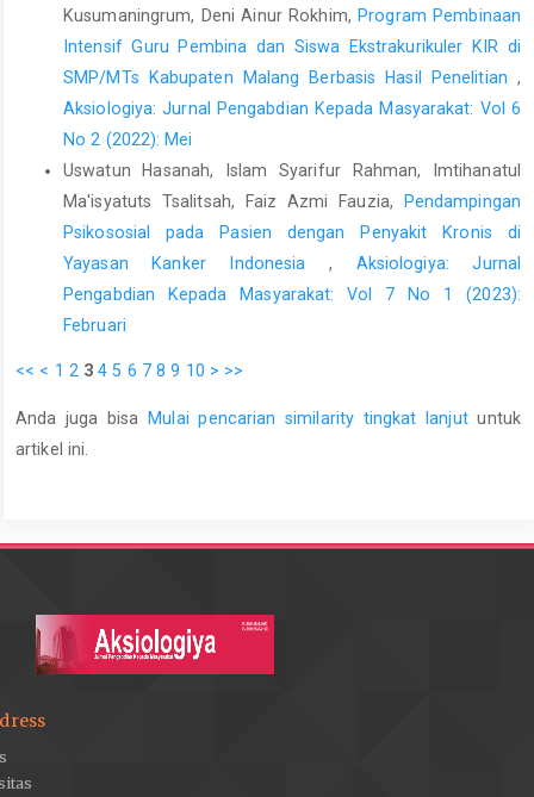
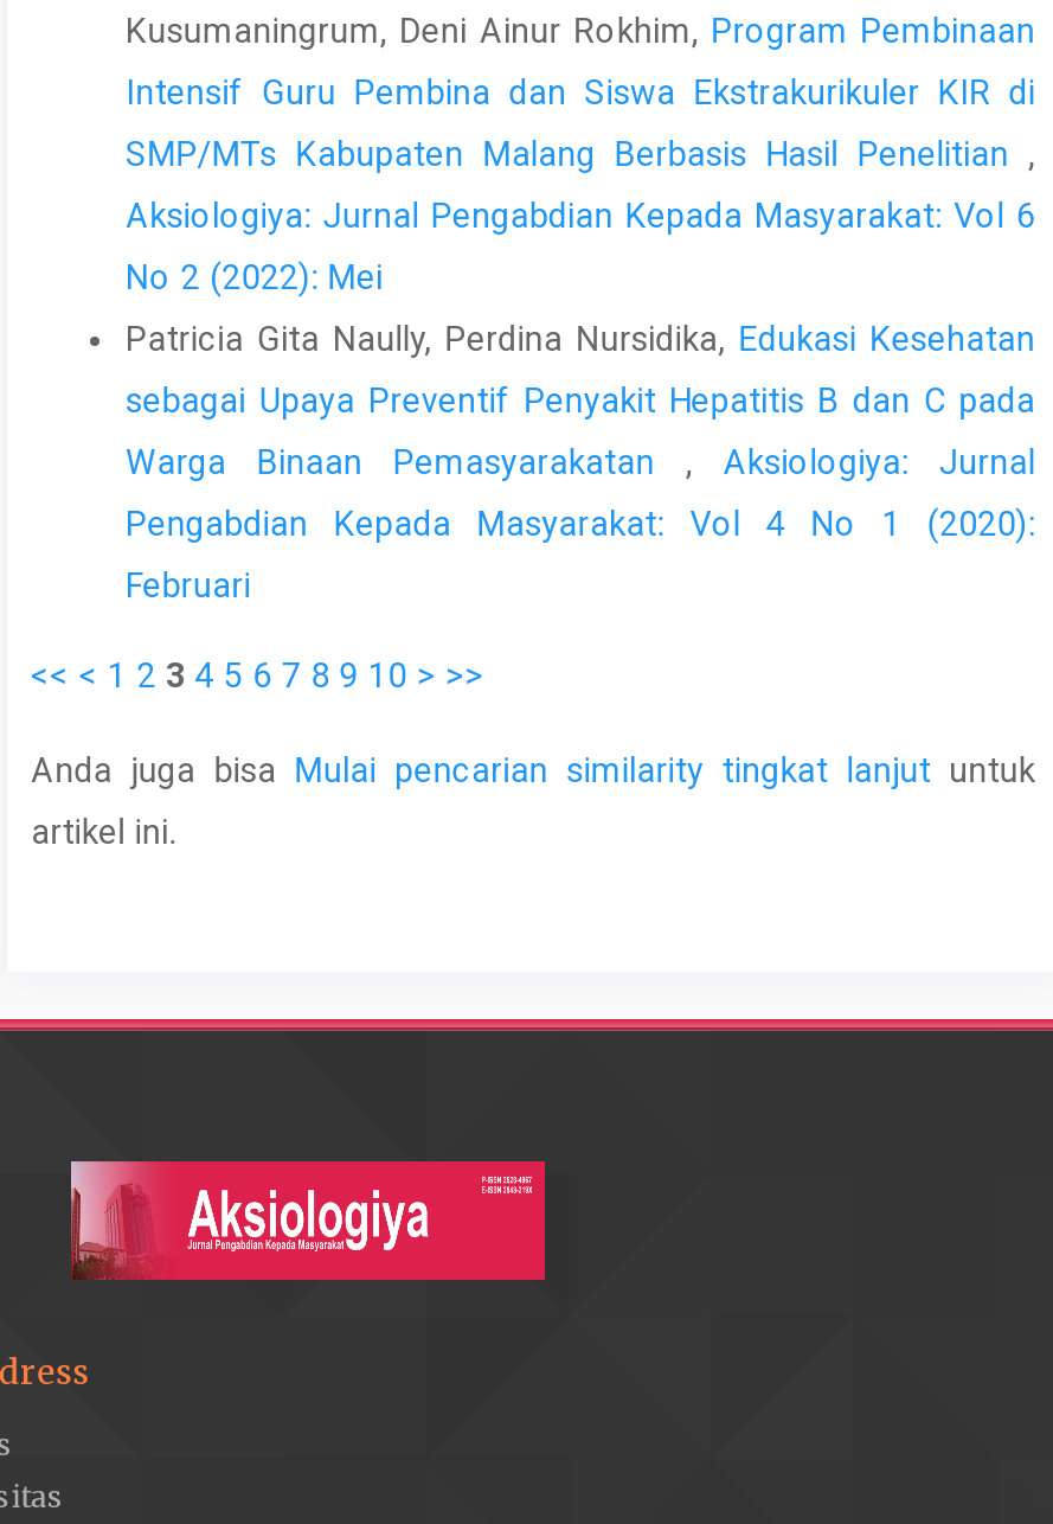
- Uswatun Hasanah, Islam Syarifur Rahman, Imtihanatul
- Ma'isyatuts Tsalitsah, Faiz Azmi Fauzia, Pendampingan
- Psikososial pada Pasien dengan Penyakit Kronis di
- Yayasan Kanker Indonesia, Aksiologiya: Jurnal
- Pengabdian Kepada Masyarakat: Vol 7 No 1 (2023):
+ Patricia Gita Naully, Perdina Nursidika, Edukasi Kesehatan
+ sebagai Upaya Preventif Penyakit Hepatitis B dan C pada
+ Warga Binaan Pemasyarakatan, Aksiologiya: Jurnal
+ Pengabdian Kepada Masyarakat: Vol 4 No 1 (2020):
